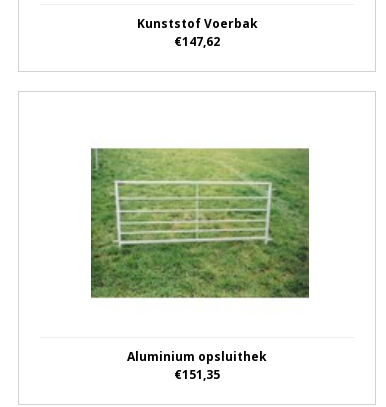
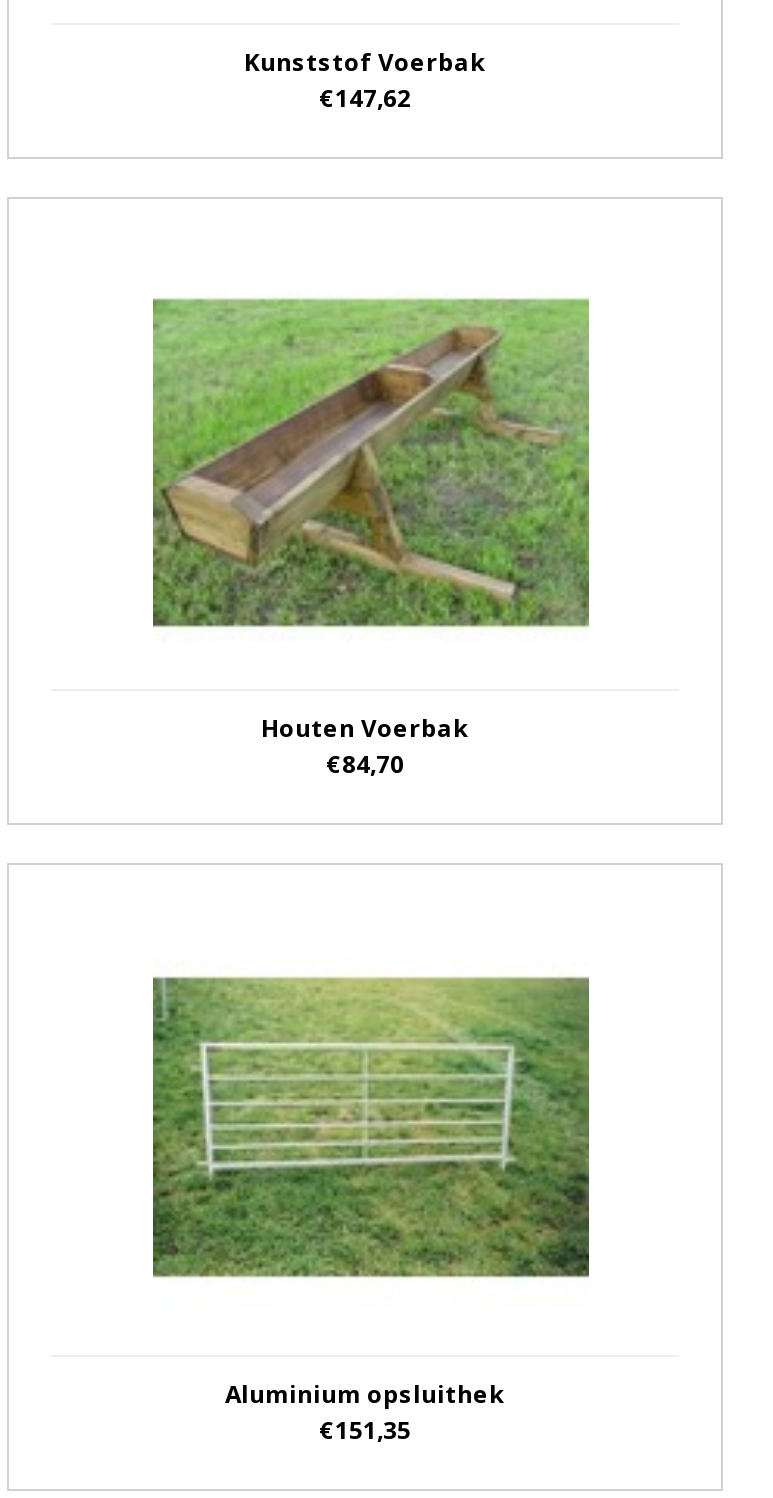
+ [image]

+ Houten Voerbak
+ €84,70
